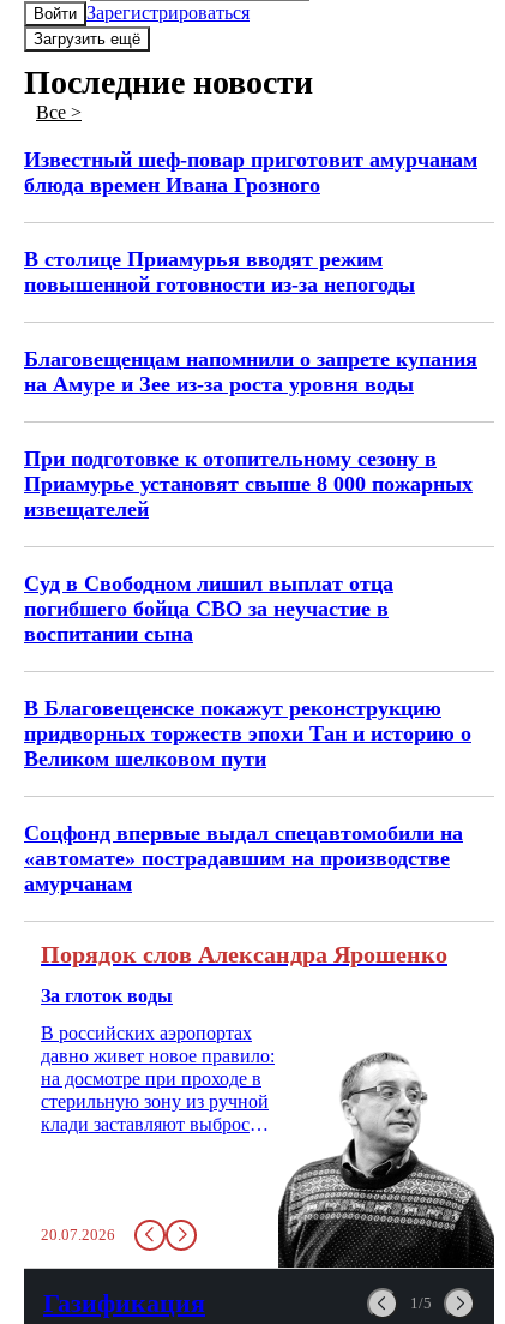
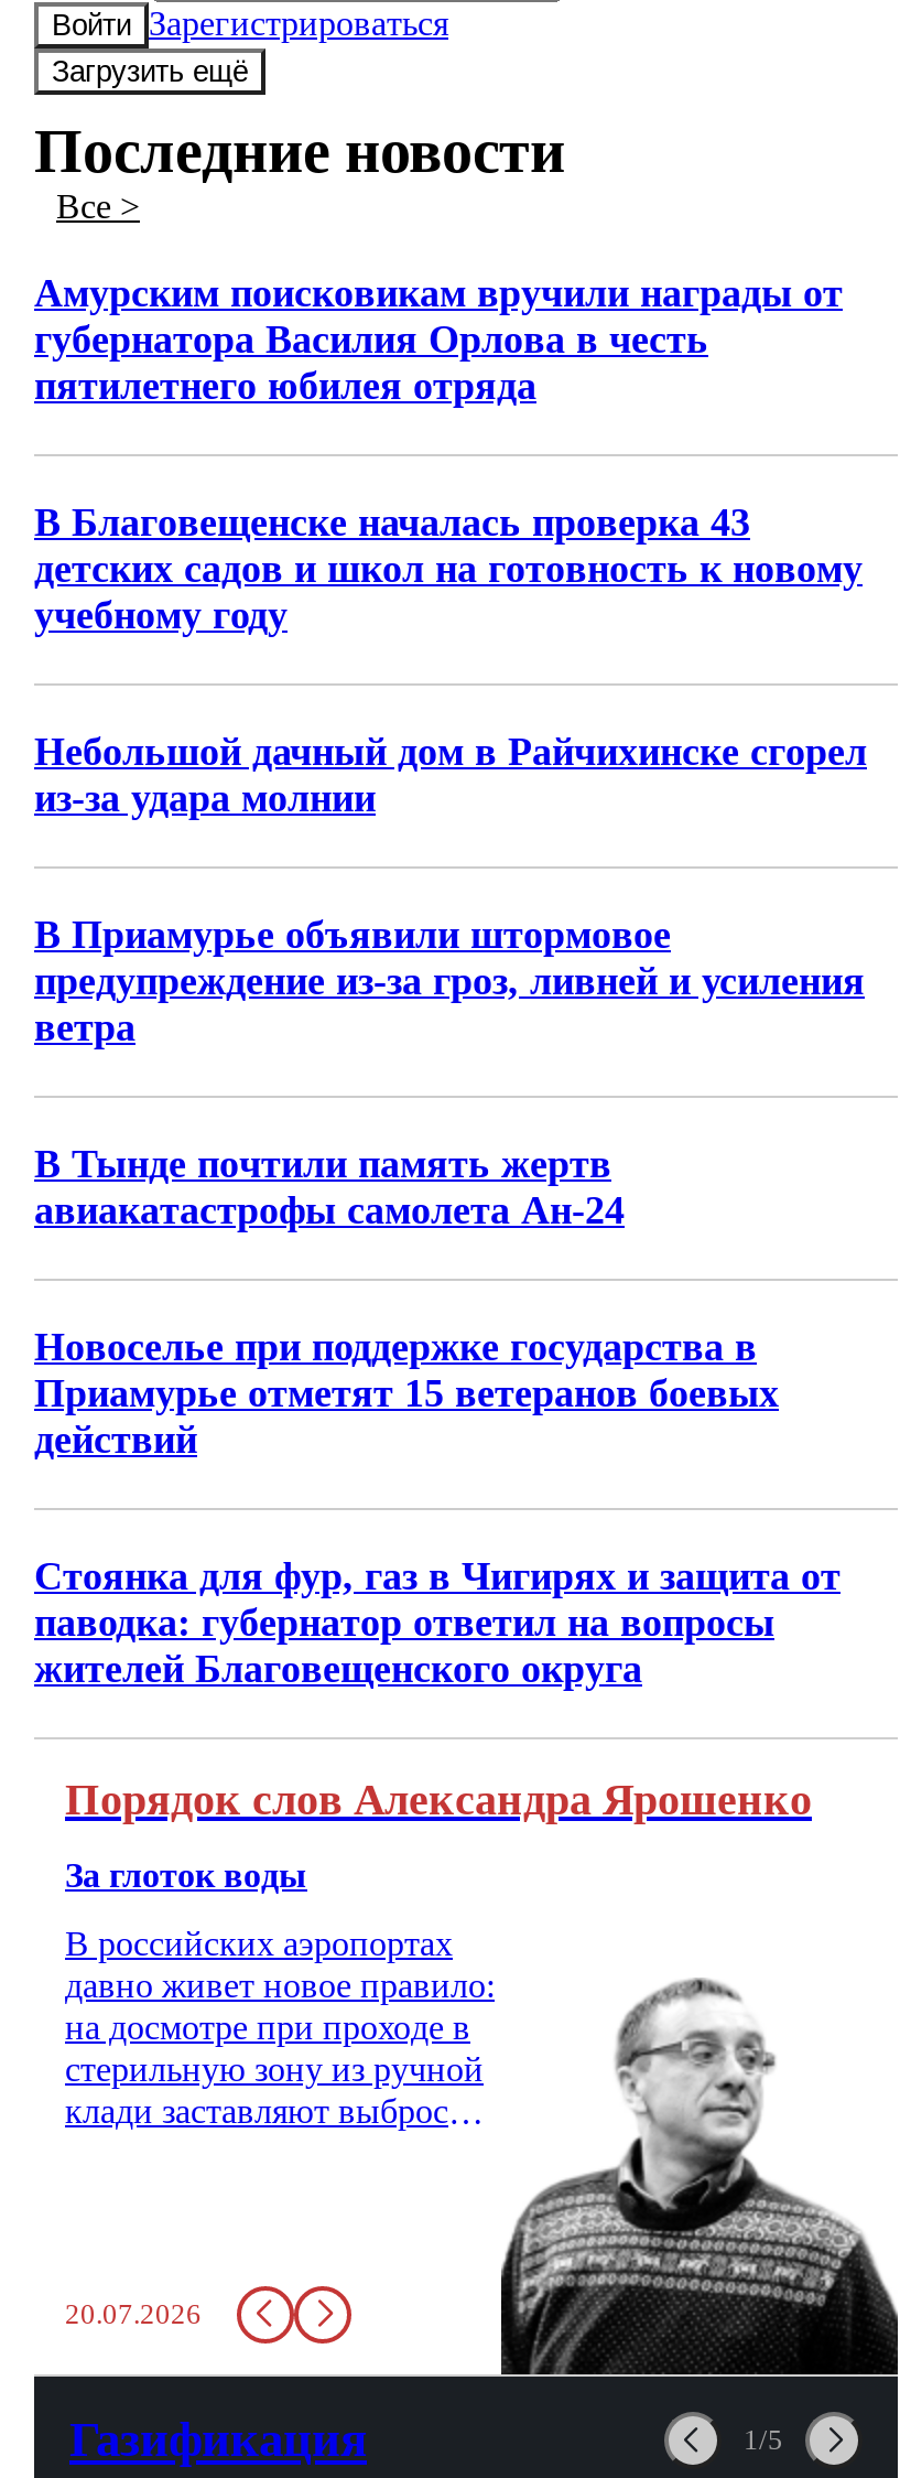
- Известный шеф-повар приготовит амурчанам
- блюда времен Ивана Грозного
+ Амурским поисковикам вручили награды от
+ губернатора Василия Орлова в честь
+ пятилетнего юбилея отряда

- В столице Приамурья вводят режим
- повышенной готовности из-за непогоды
+ В Благовещенске началась проверка 43
+ детских садов и школ на готовность к новому
+ учебному году

- Благовещенцам напомнили о запрете купания
- на Амуре и Зее из-за роста уровня воды
+ Небольшой дачный дом в Райчихинске сгорел
+ из-за удара молнии

- При подготовке к отопительному сезону в
- Приамурье установят свыше 8 000 пожарных
- извещателей
+ В Приамурье объявили штормовое
+ предупреждение из-за гроз, ливней и усиления
+ ветра

- Суд в Свободном лишил выплат отца
- погибшего бойца СВО за неучастие в
- воспитании сына
+ В Тынде почтили память жертв
+ авиакатастрофы самолета Ан-24

- В Благовещенске покажут реконструкцию
- придворных торжеств эпохи Тан и историю о
- Великом шелковом пути
+ Новоселье при поддержке государства в
+ Приамурье отметят 15 ветеранов боевых
+ действий

- Соцфонд впервые выдал спецавтомобили на
- «автомате» пострадавшим на производстве
- амурчанам
+ Стоянка для фур, газ в Чигирях и защита от
+ паводка: губернатор ответил на вопросы
+ жителей Благовещенского округа
